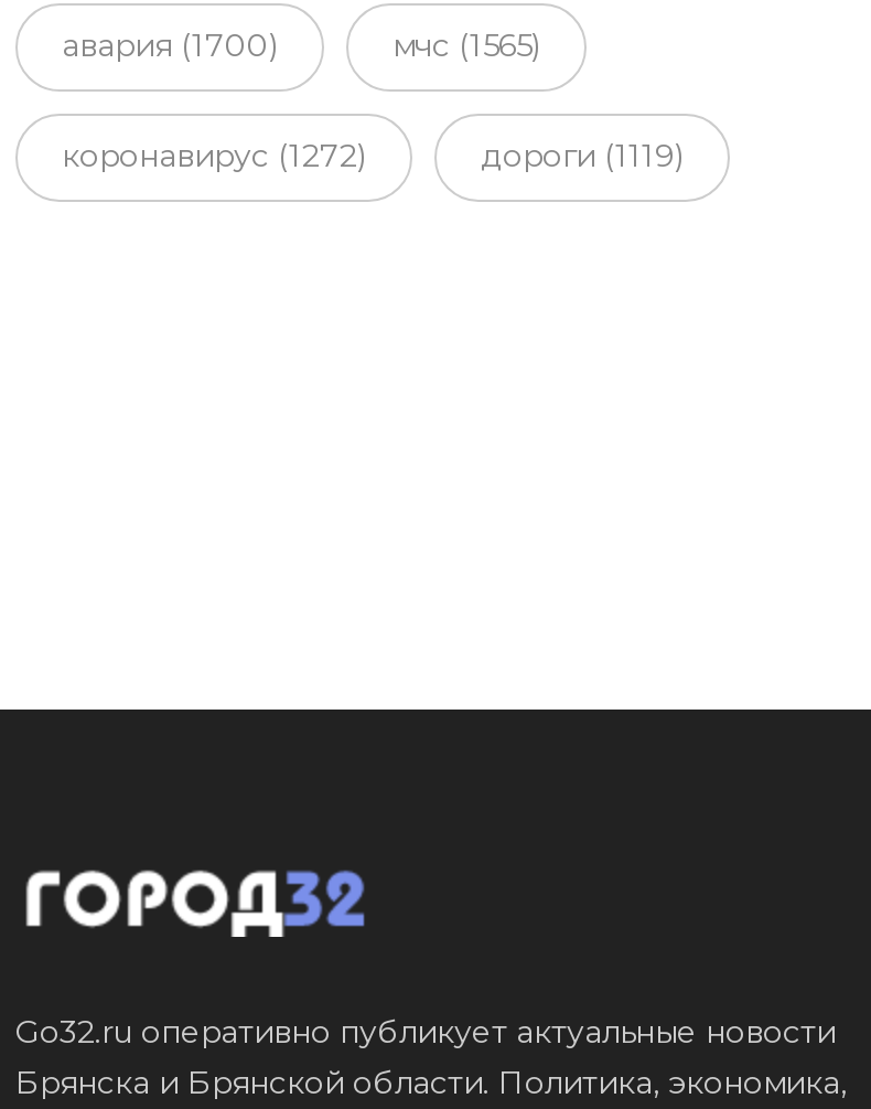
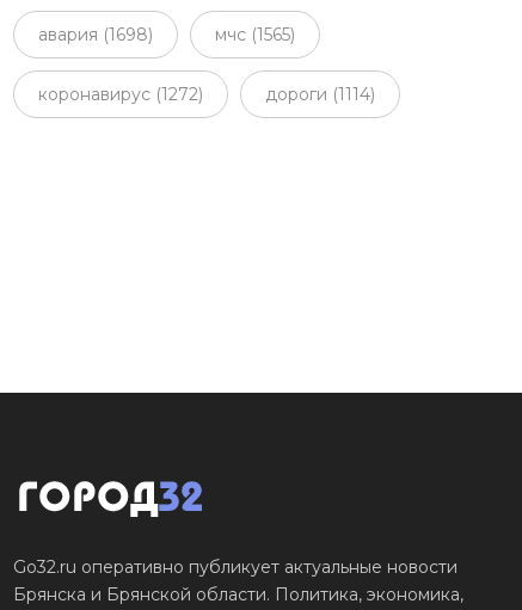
- авария (1700)
+ авария (1698)

- дороги (1119)
+ дороги (1114)
